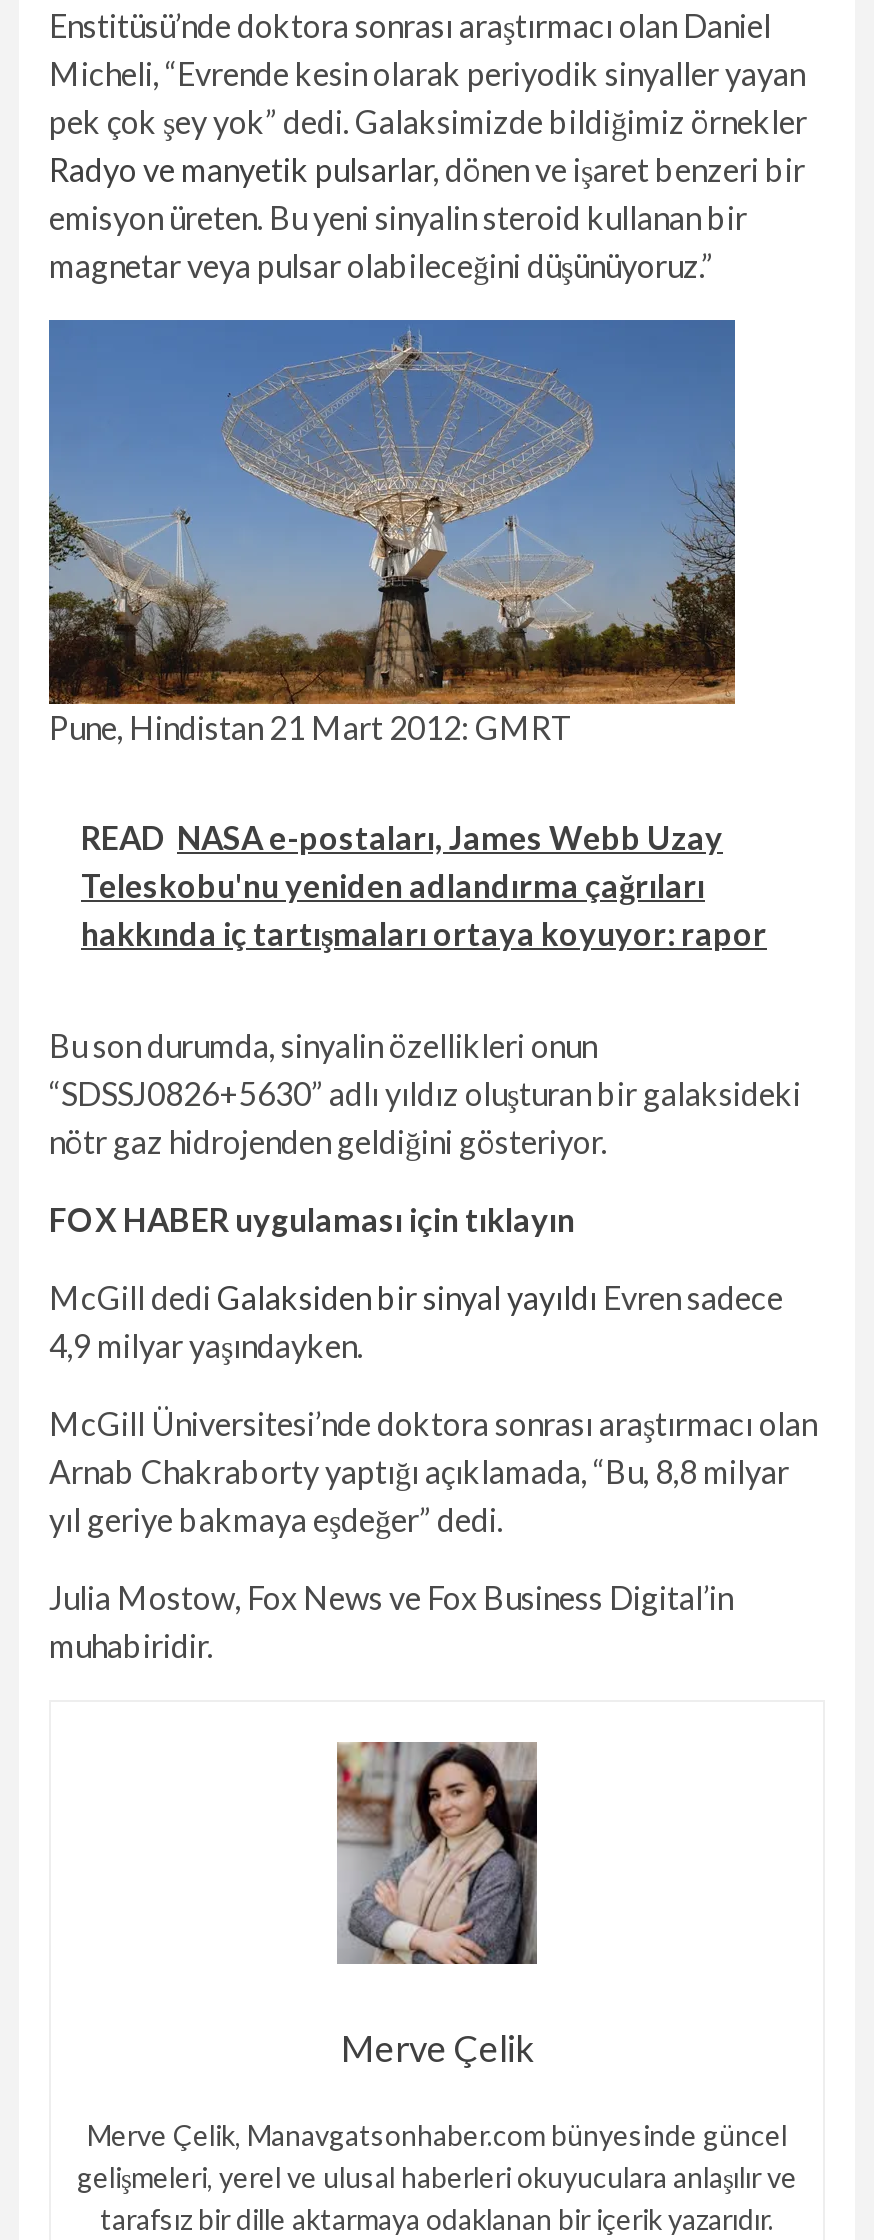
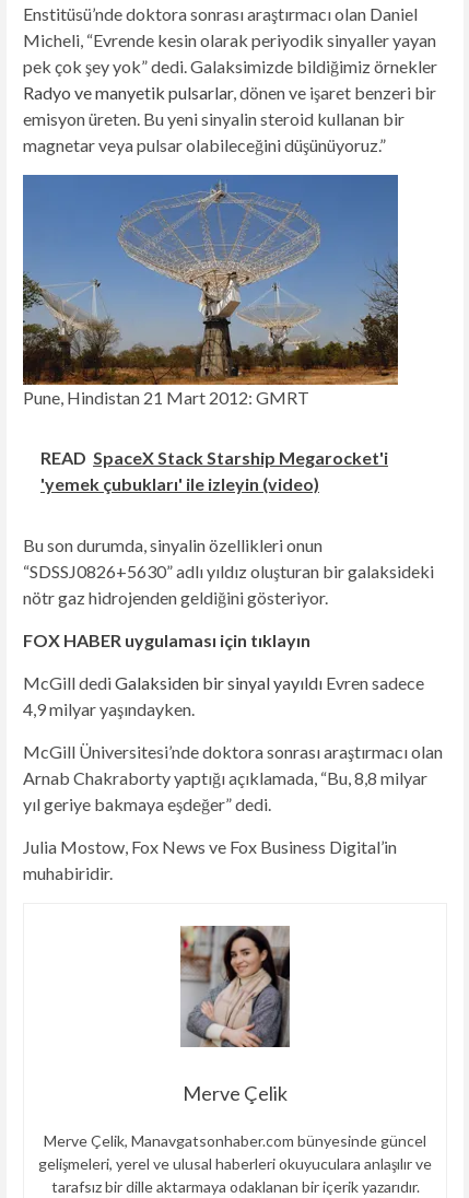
- READ NASA e-postaları, James Webb Uzay
- Teleskobu'nu yeniden adlandırma çağrıları
- hakkında iç tartışmaları ortaya koyuyor: rapor
+ READ SpaceX Stack Starship Megarocket'i
+ 'yemek çubukları' ile izleyin (video)
